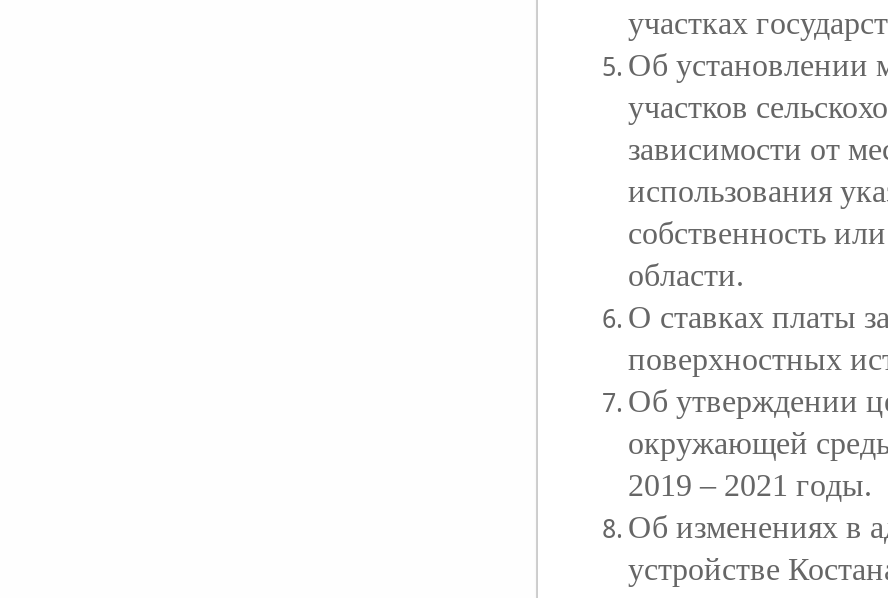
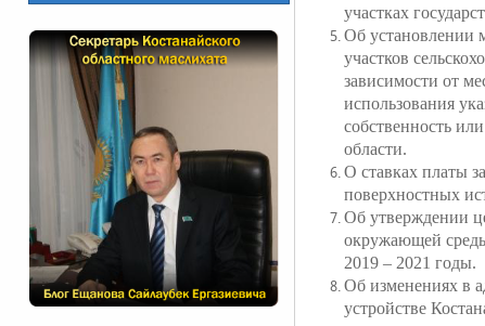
+ [image]
